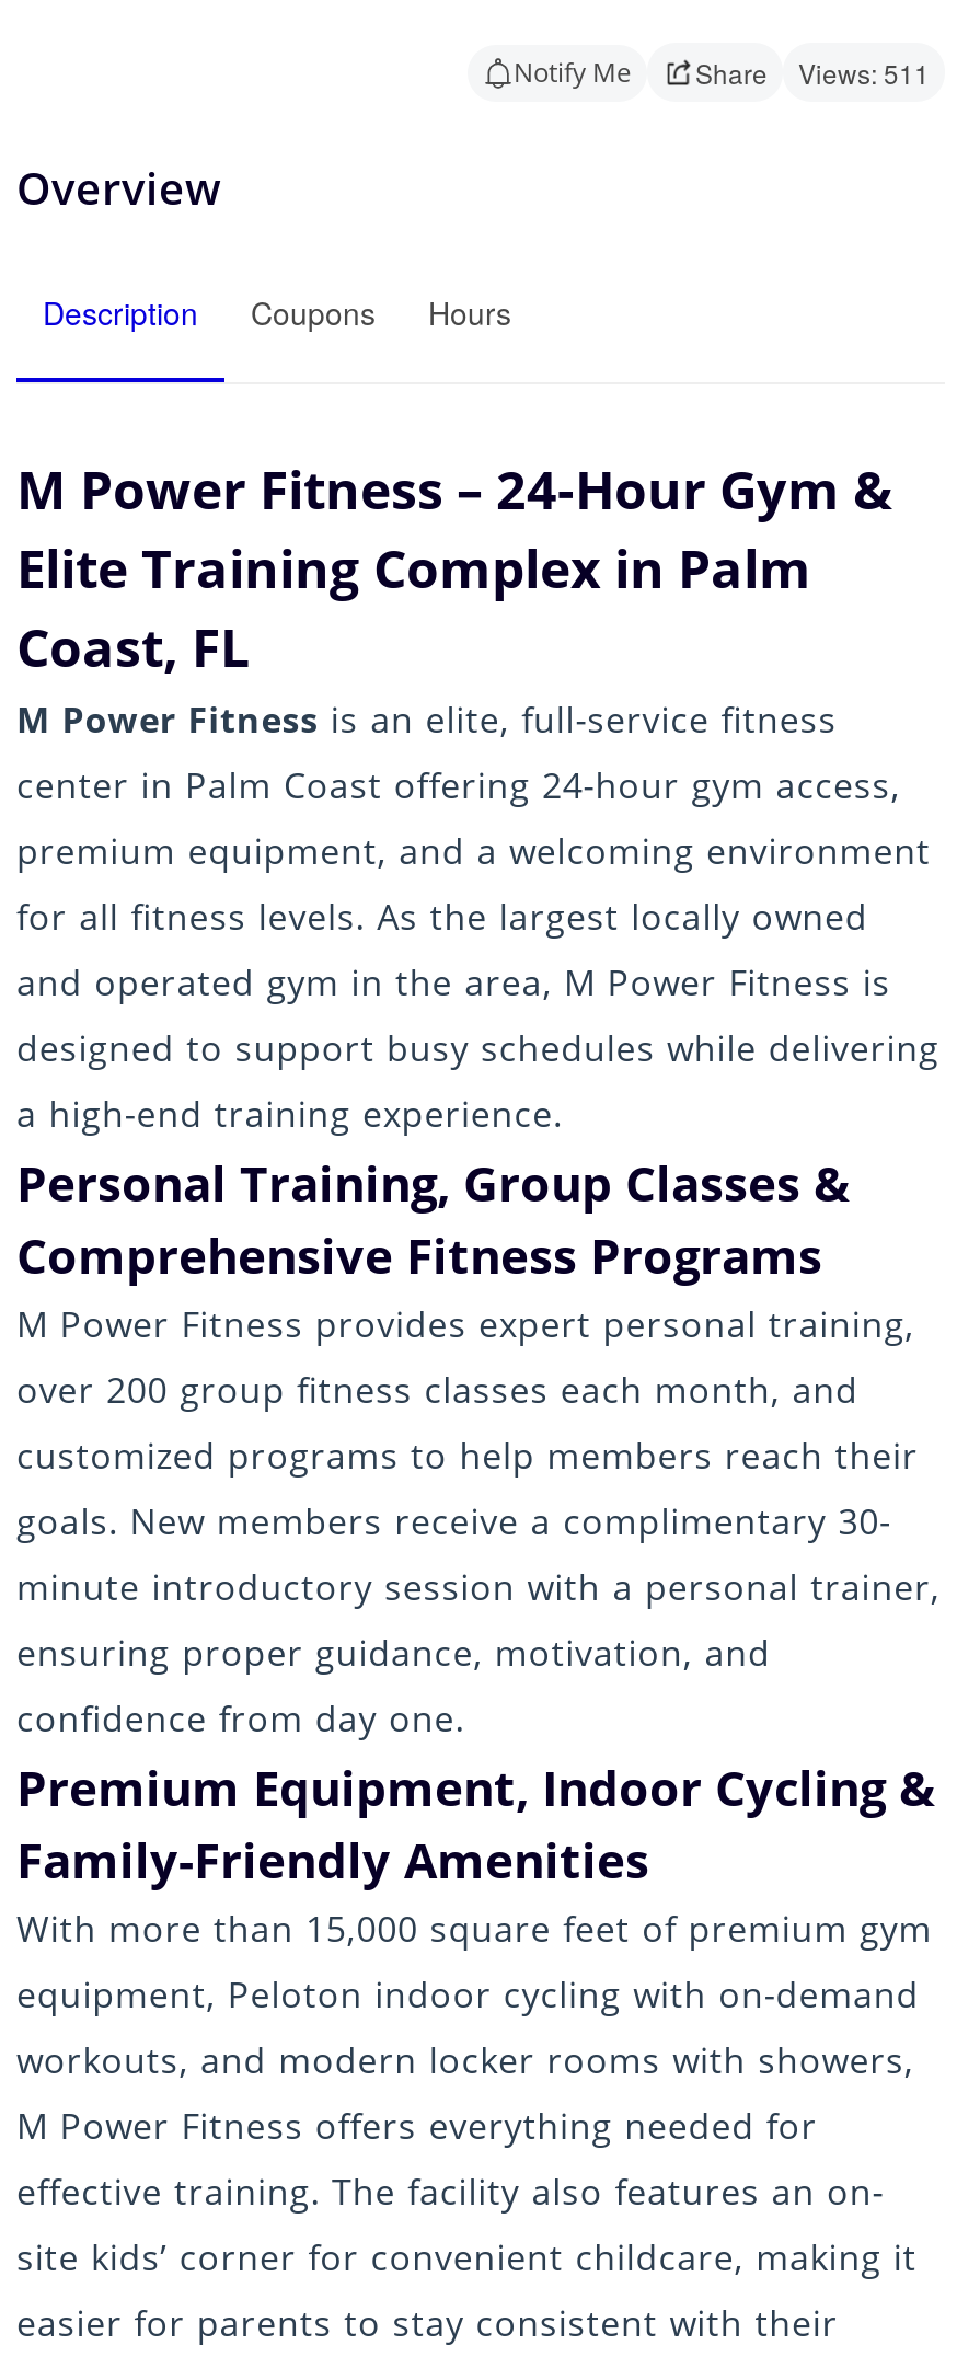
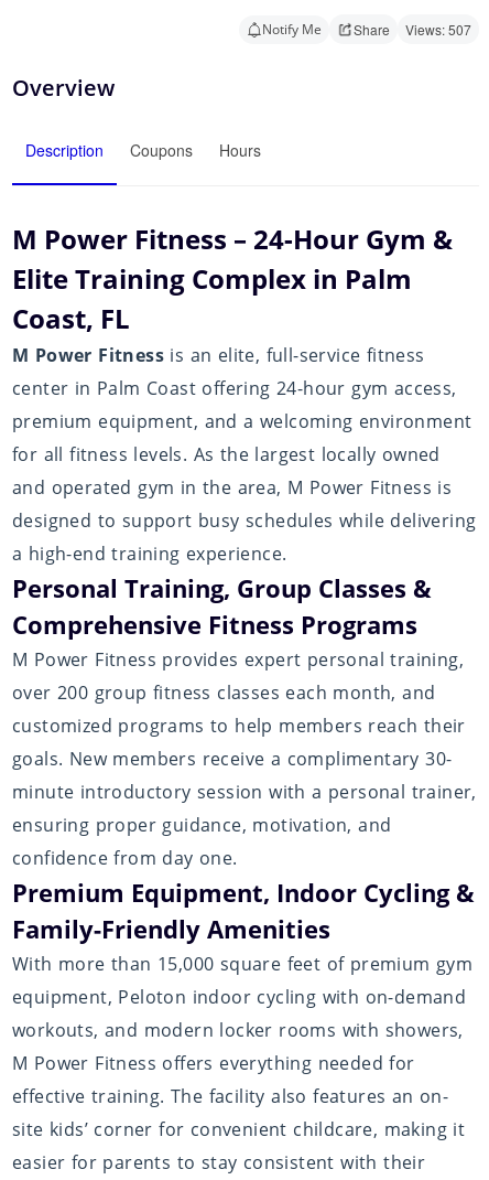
- Notify Me Share Views: 511
+ Notify Me Share Views: 507
